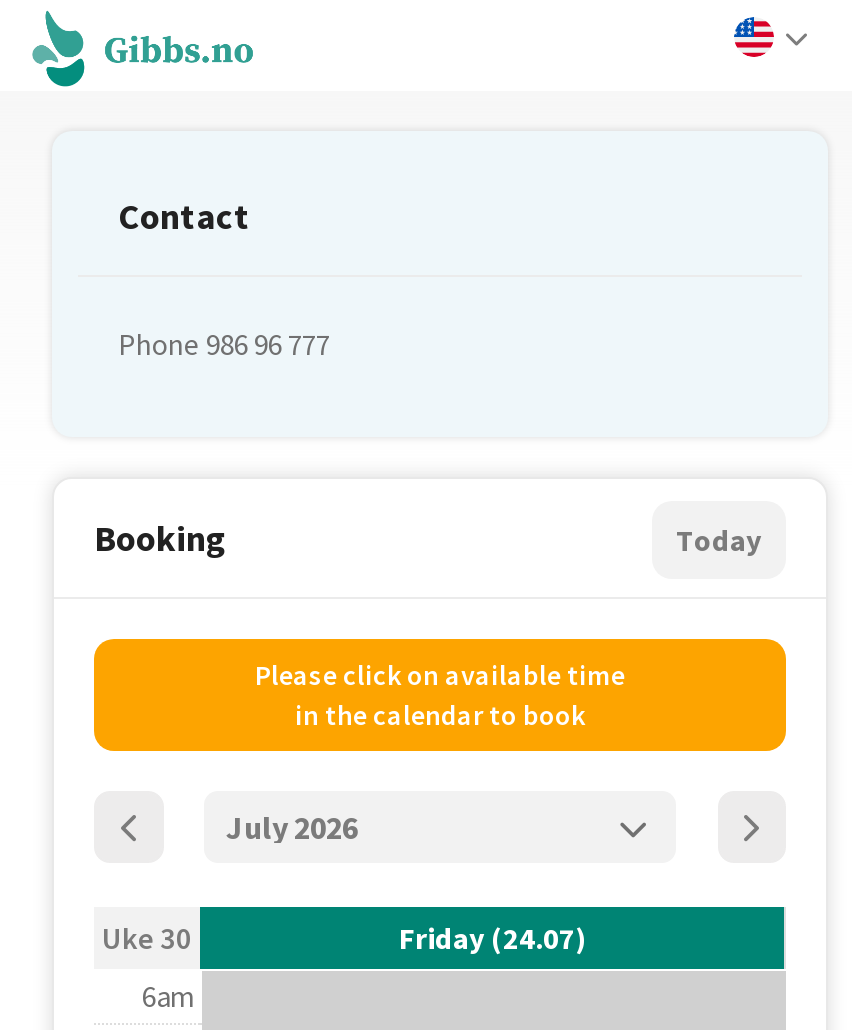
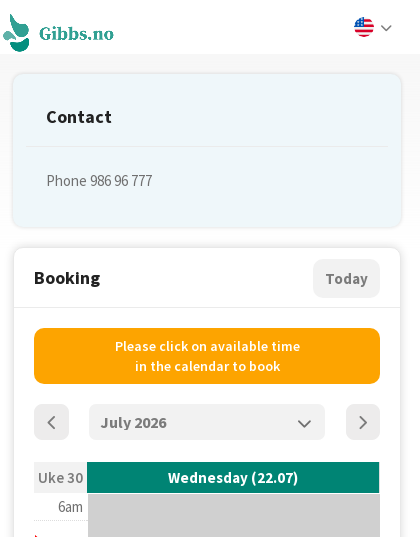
- Friday (24.07)
+ Wednesday (22.07)
